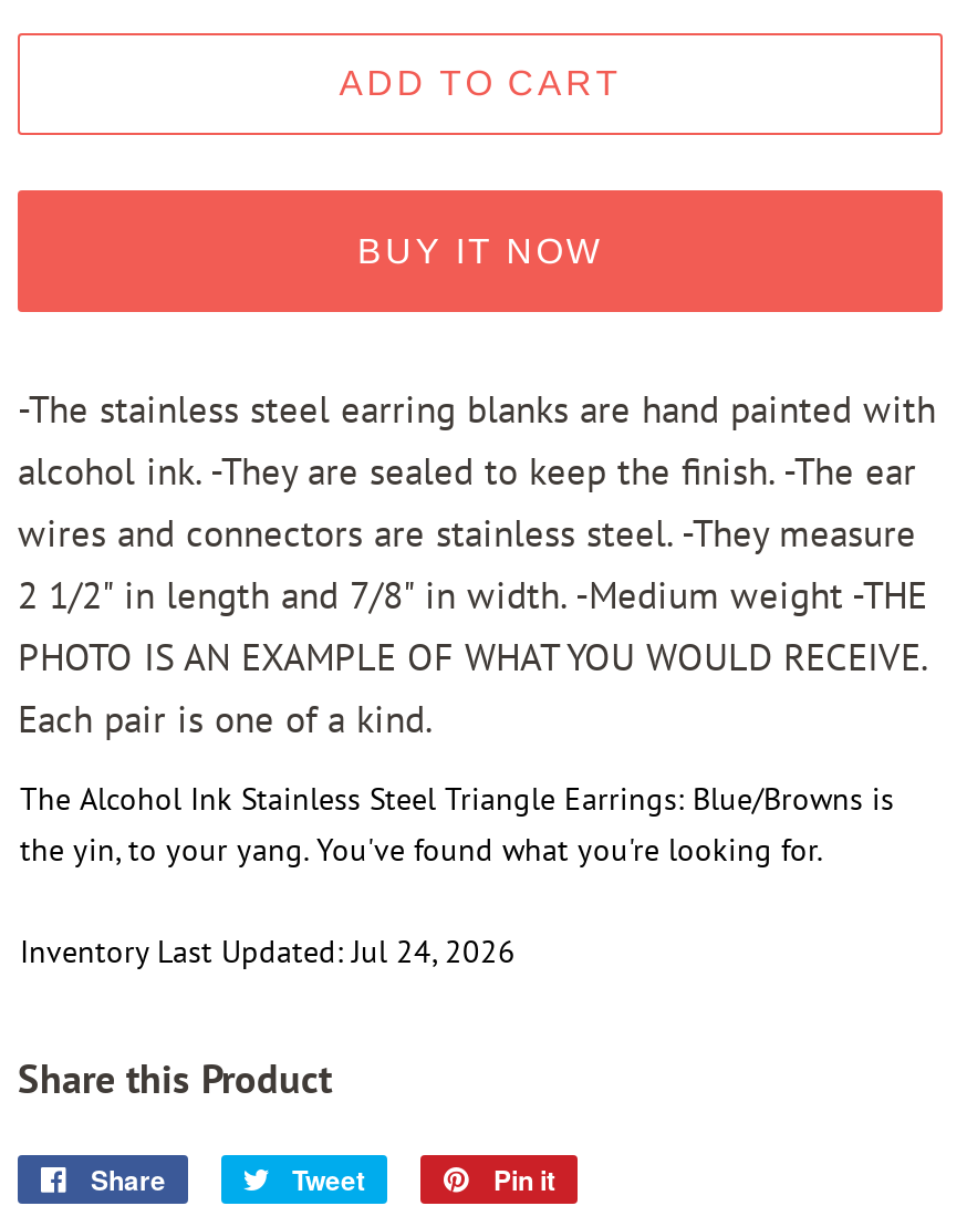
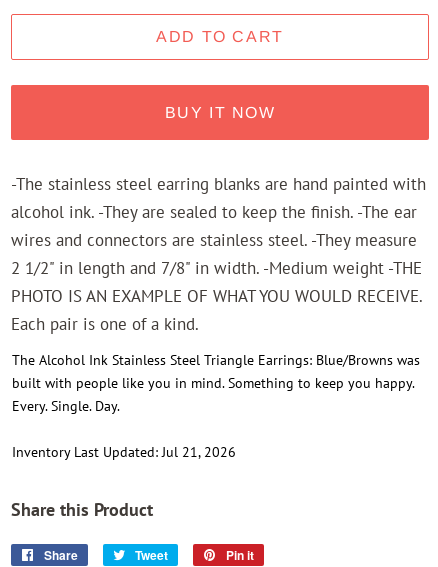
- The Alcohol Ink Stainless Steel Triangle Earrings: Blue/Browns is
- the yin, to your yang. You've found what you're looking for.
+ The Alcohol Ink Stainless Steel Triangle Earrings: Blue/Browns was
+ built with people like you in mind. Something to keep you happy.
+ Every. Single. Day.

- Inventory Last Updated: Jul 24, 2026
+ Inventory Last Updated: Jul 21, 2026
